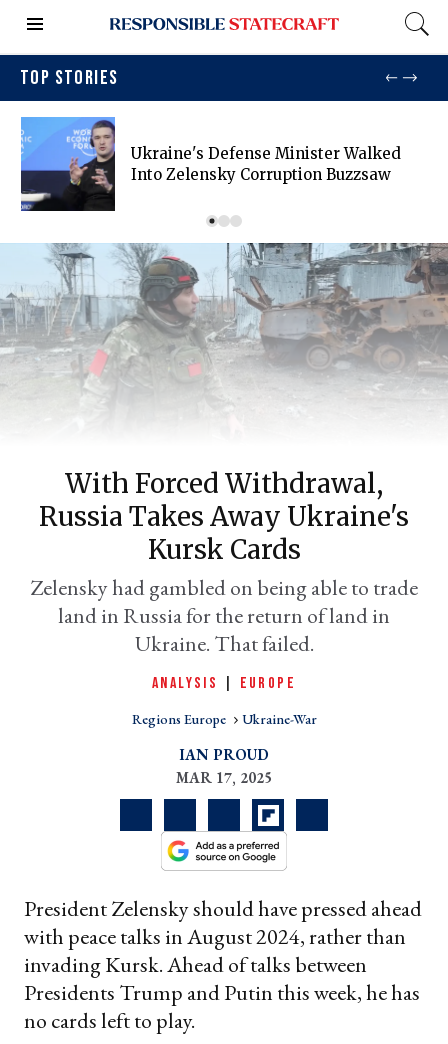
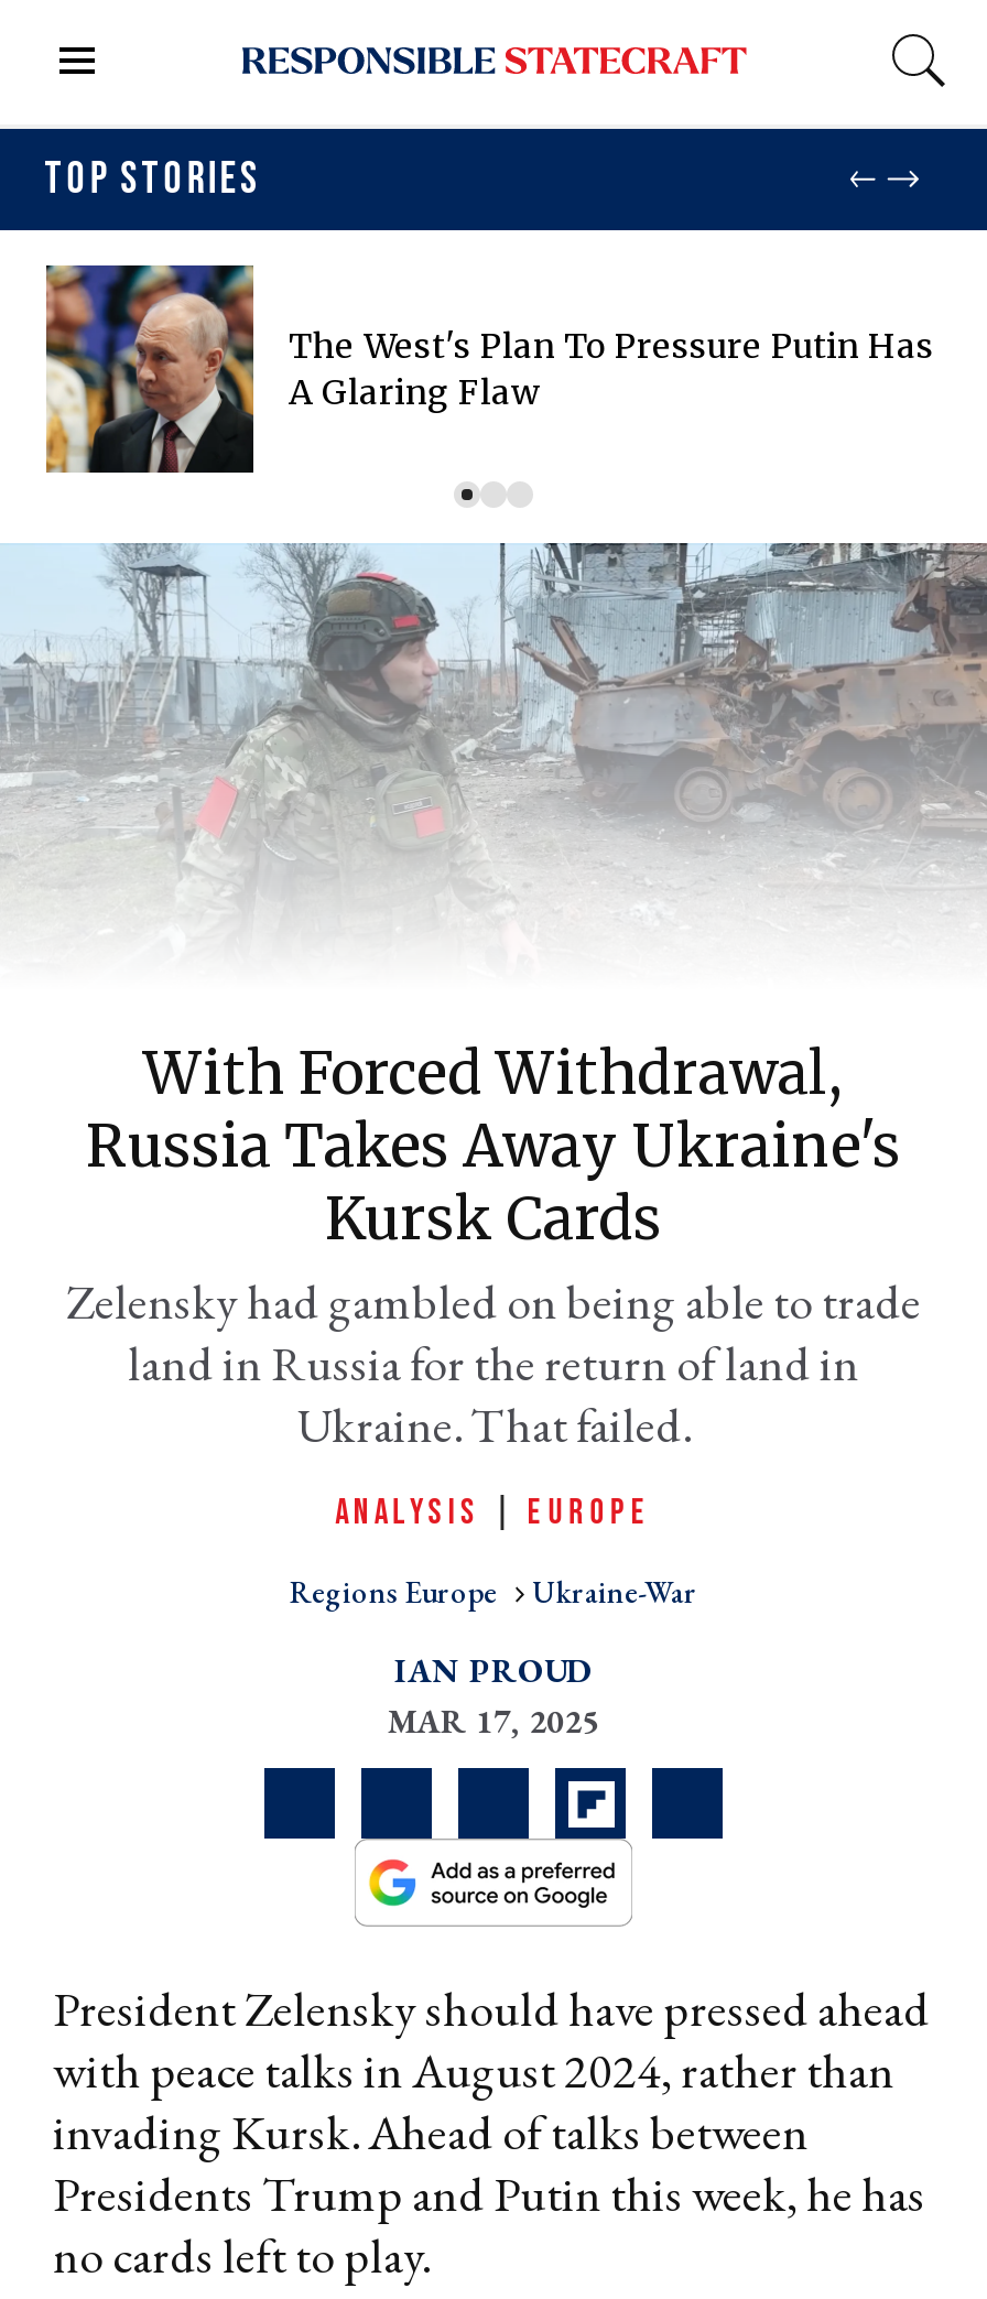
- [image]
- Ukraine's Defense Minister Walked
- Into Zelensky Corruption Buzzsaw
+ [image]
+ The West's Plan To Pressure Putin Has
+ A Glaring Flaw
